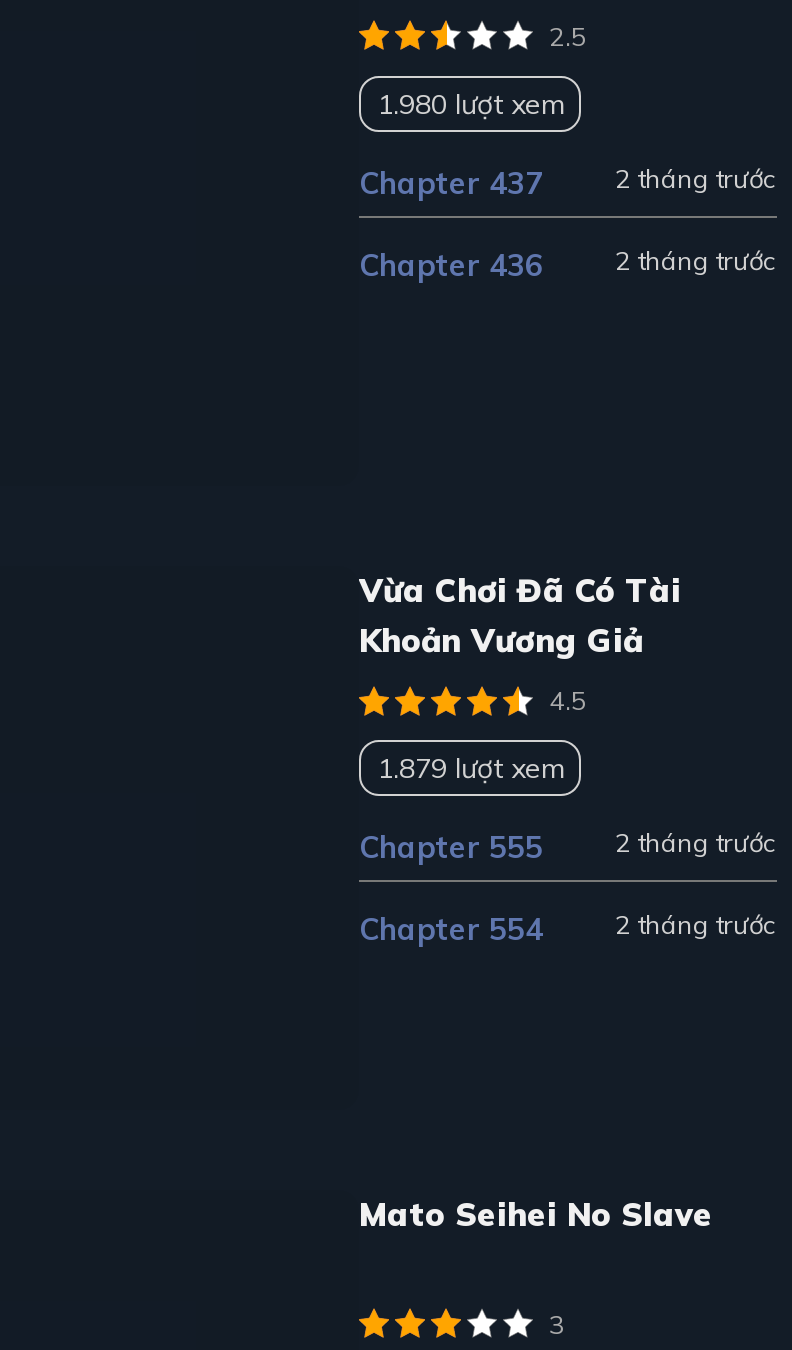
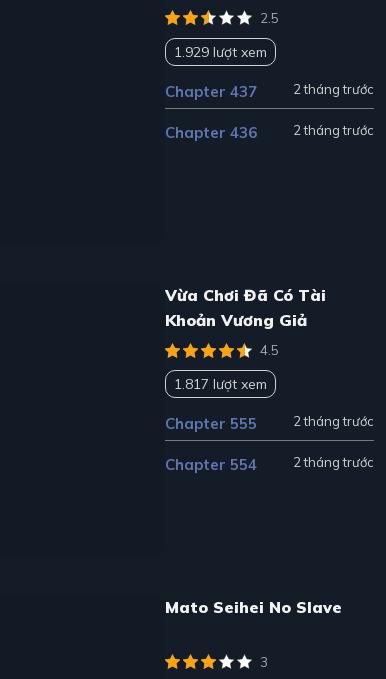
- 1.980 lượt xem
+ 1.929 lượt xem

- 1.879 lượt xem
+ 1.817 lượt xem
